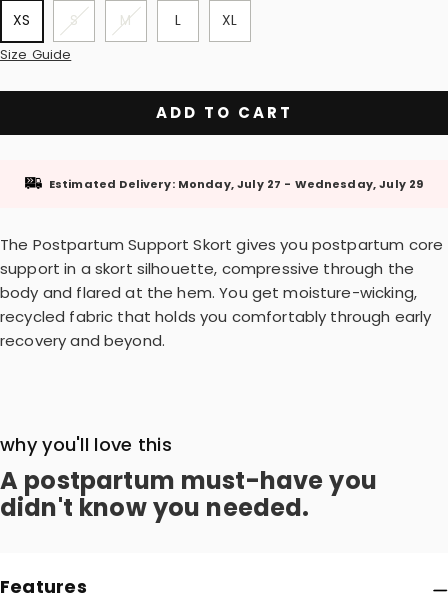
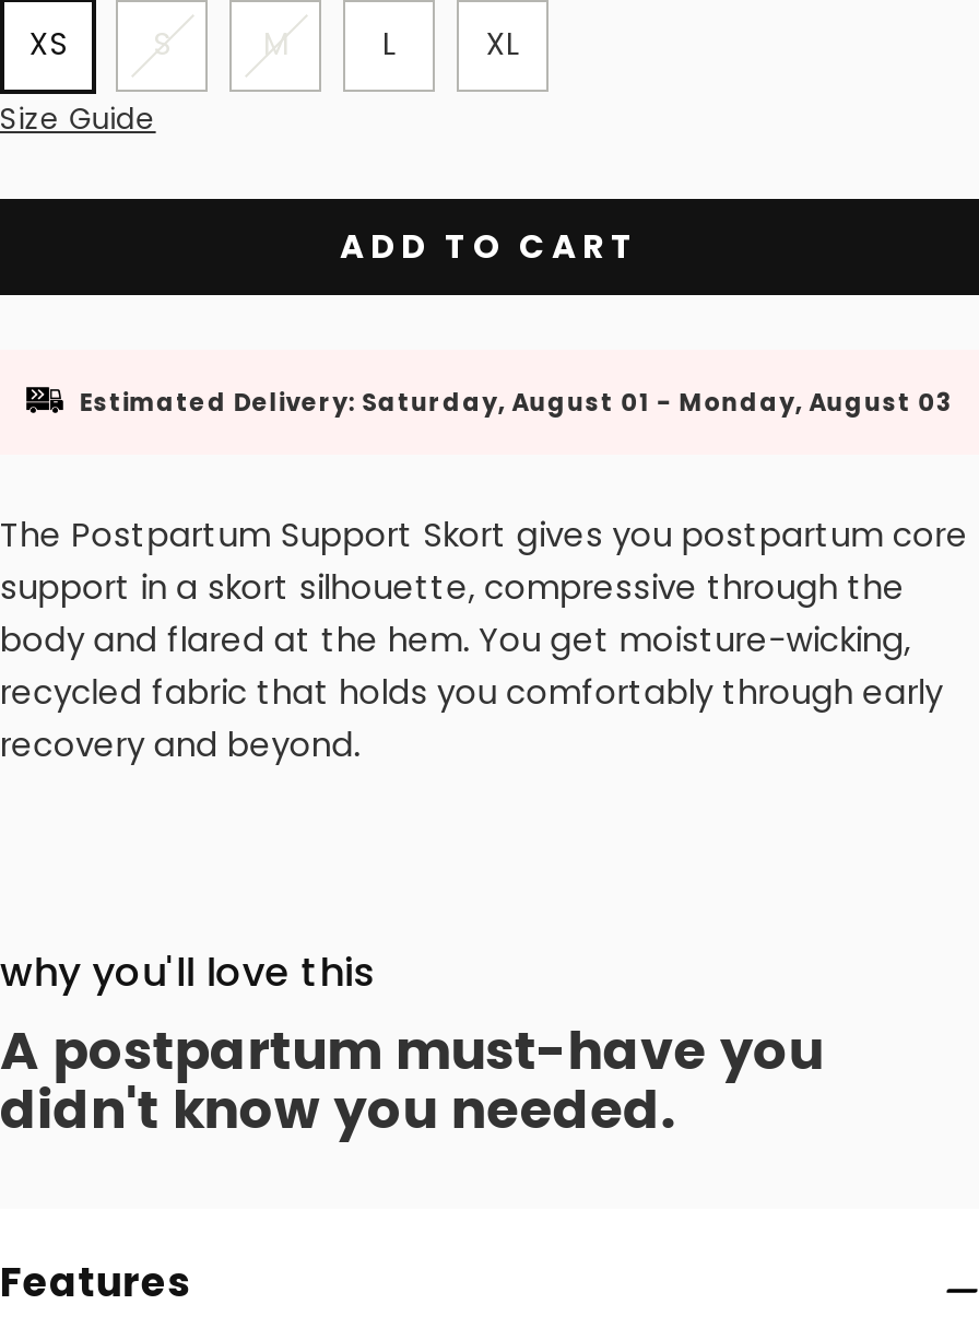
- Estimated Delivery: Monday, July 27 - Wednesday, July 29
+ Estimated Delivery: Saturday, August 01 - Monday, August 03
